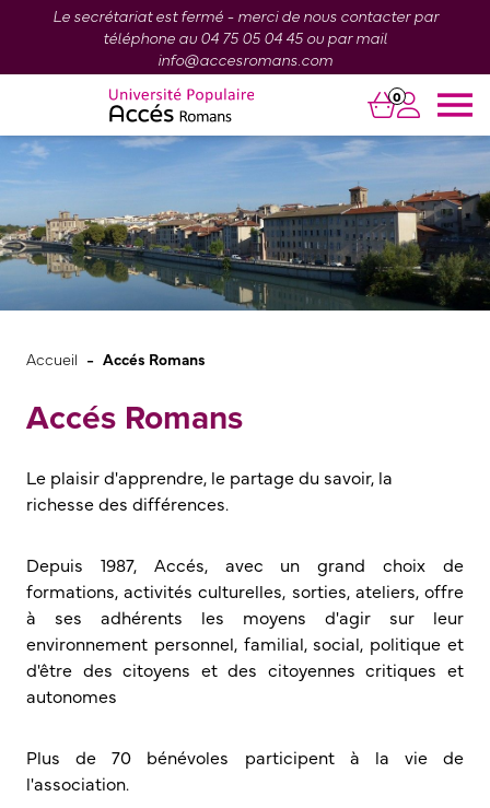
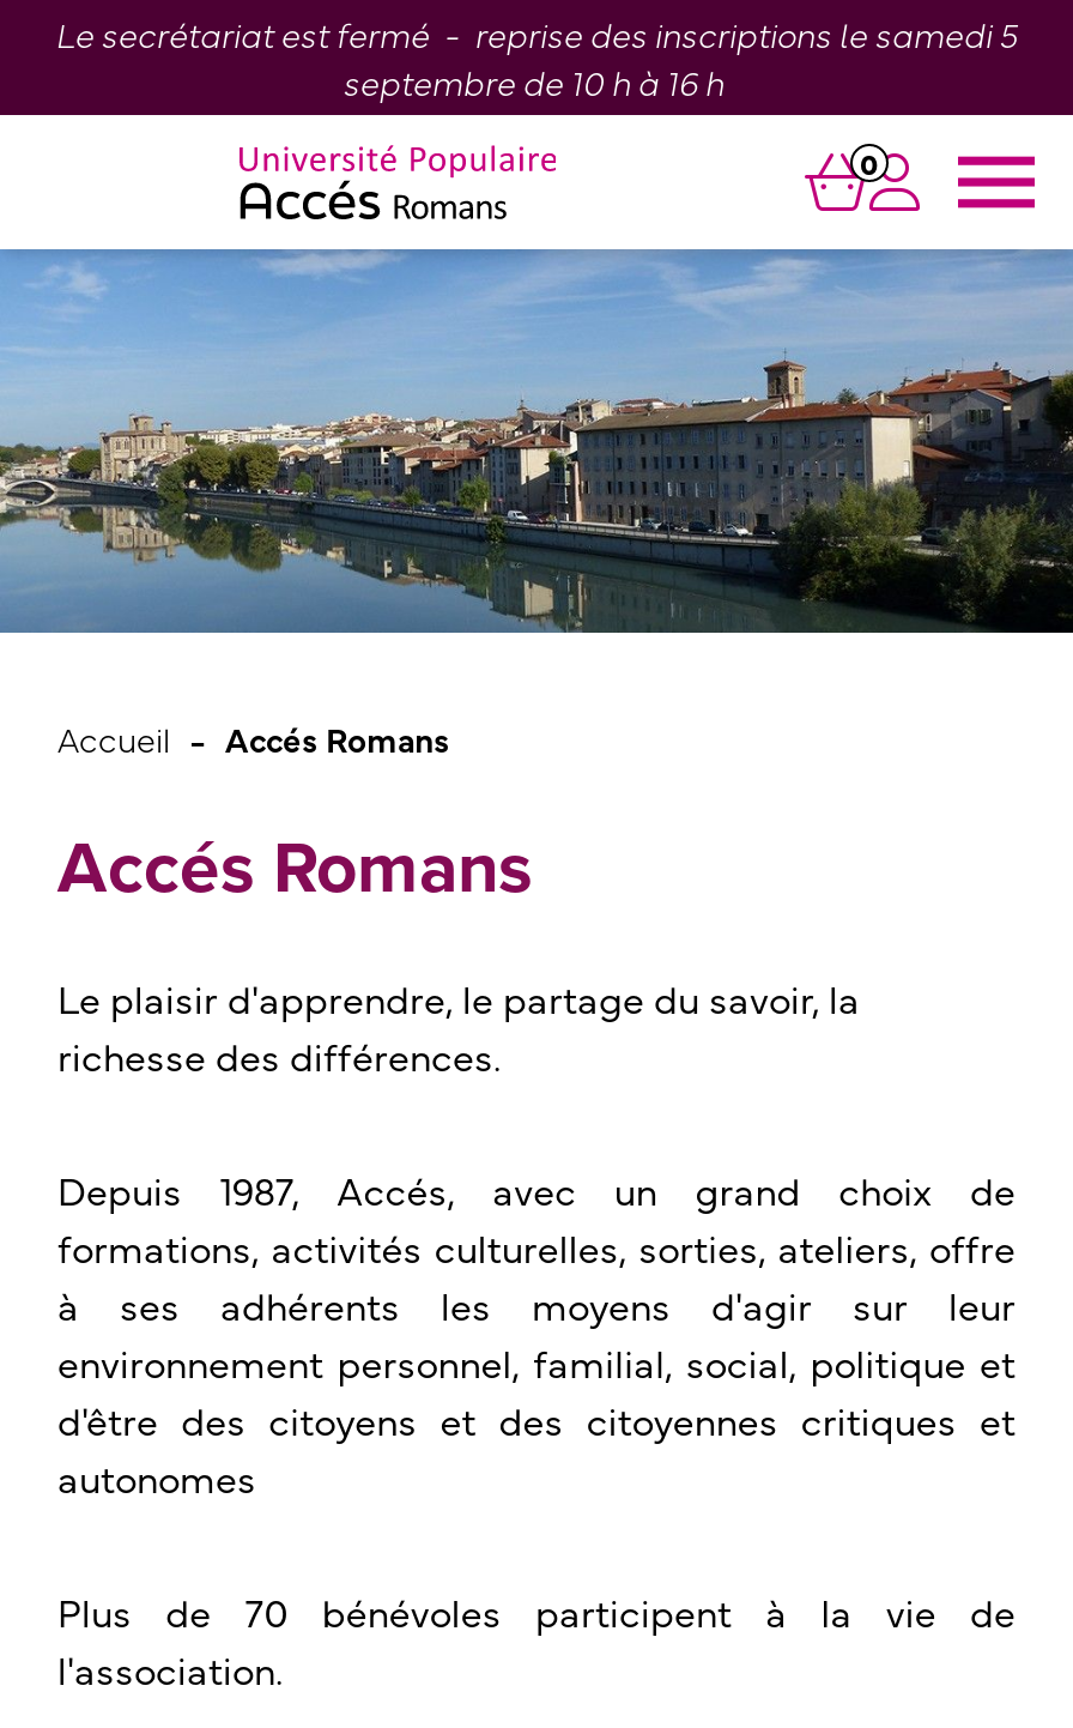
- Le secrétariat est fermé - merci de nous contacter par
- téléphone au 04 75 05 04 45 ou par mail
- info@accesromans.com
+ Le secrétariat est fermé - reprise des inscriptions le samedi 5
+ septembre de 10 h à 16 h
